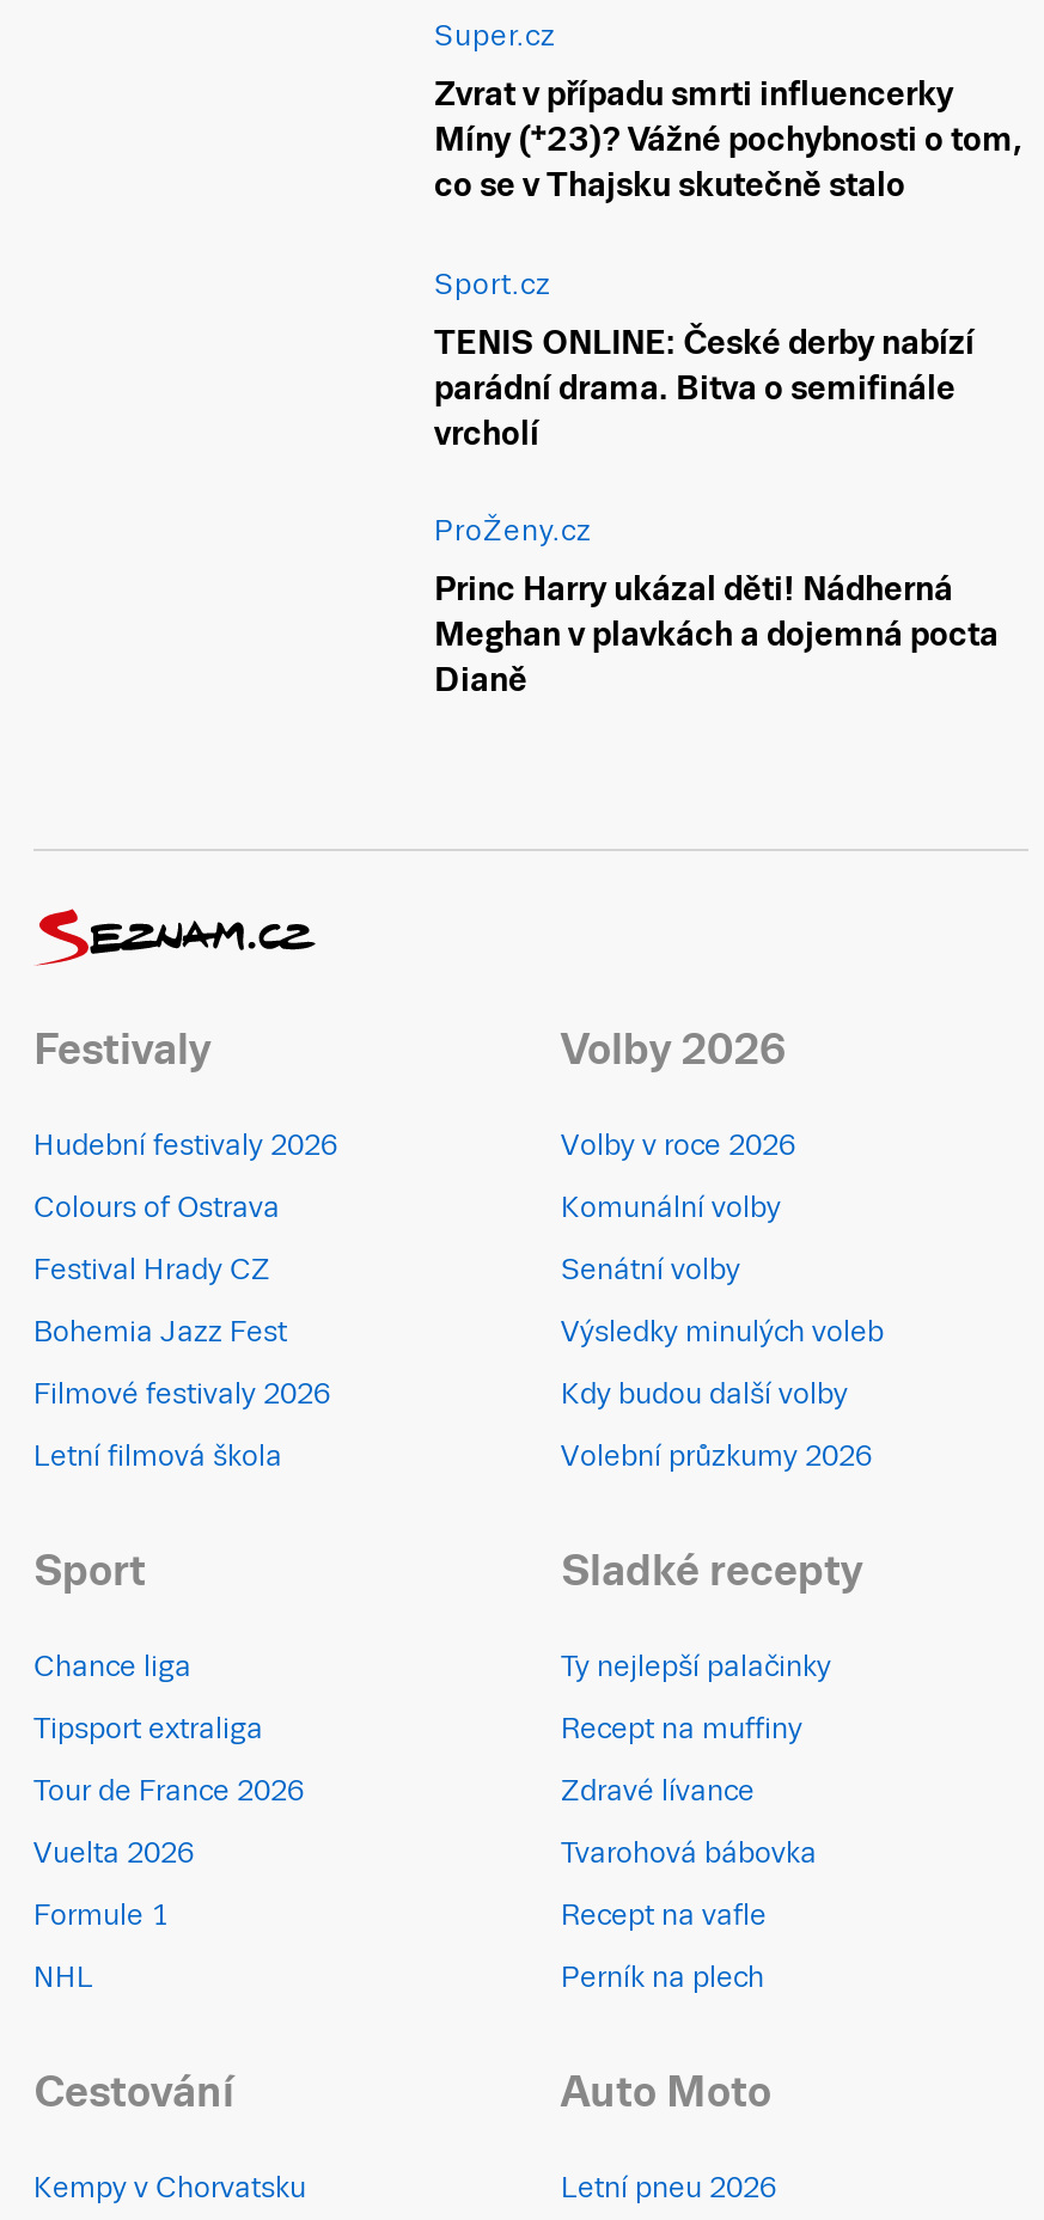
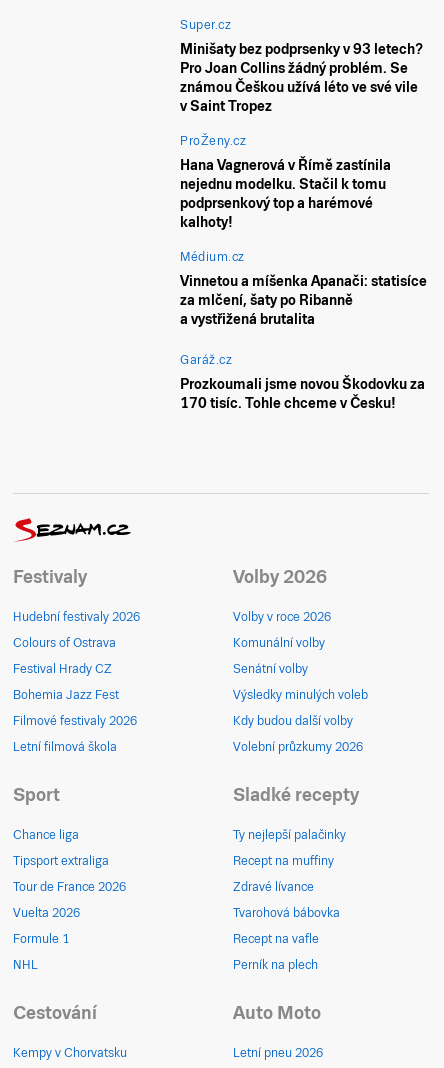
- Zvrat v případu smrti influencerky
- Míny (†23)? Vážné pochybnosti o tom,
- co se v Thajsku skutečně stalo
- Sport.cz
- TENIS ONLINE: České derby nabízí
- parádní drama. Bitva o semifinále
- vrcholí
+ Minišaty bez podprsenky v 93 letech?
+ Pro Joan Collins žádný problém. Se
+ známou Češkou užívá léto ve své vile
+ v Saint Tropez

moved up: ProŽeny.cz

- Princ Harry ukázal děti! Nádherná
- Meghan v plavkách a dojemná pocta
- Dianě
+ Hana Vagnerová v Římě zastínila
+ nejednu modelku. Stačil k tomu
+ podprsenkový top a harémové
+ kalhoty!
+ Médium.cz
+ Vinnetou a míšenka Apanači: statisíce
+ za mlčení, šaty po Ribanně
+ a vystřižená brutalita
+ Garáž.cz
+ Prozkoumali jsme novou Škodovku za
+ 170 tisíc. Tohle chceme v Česku!
